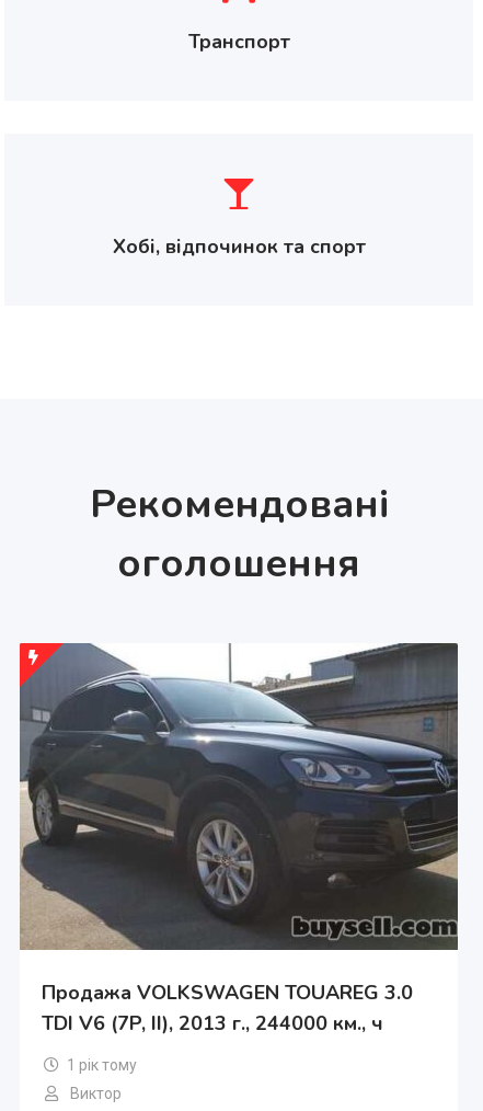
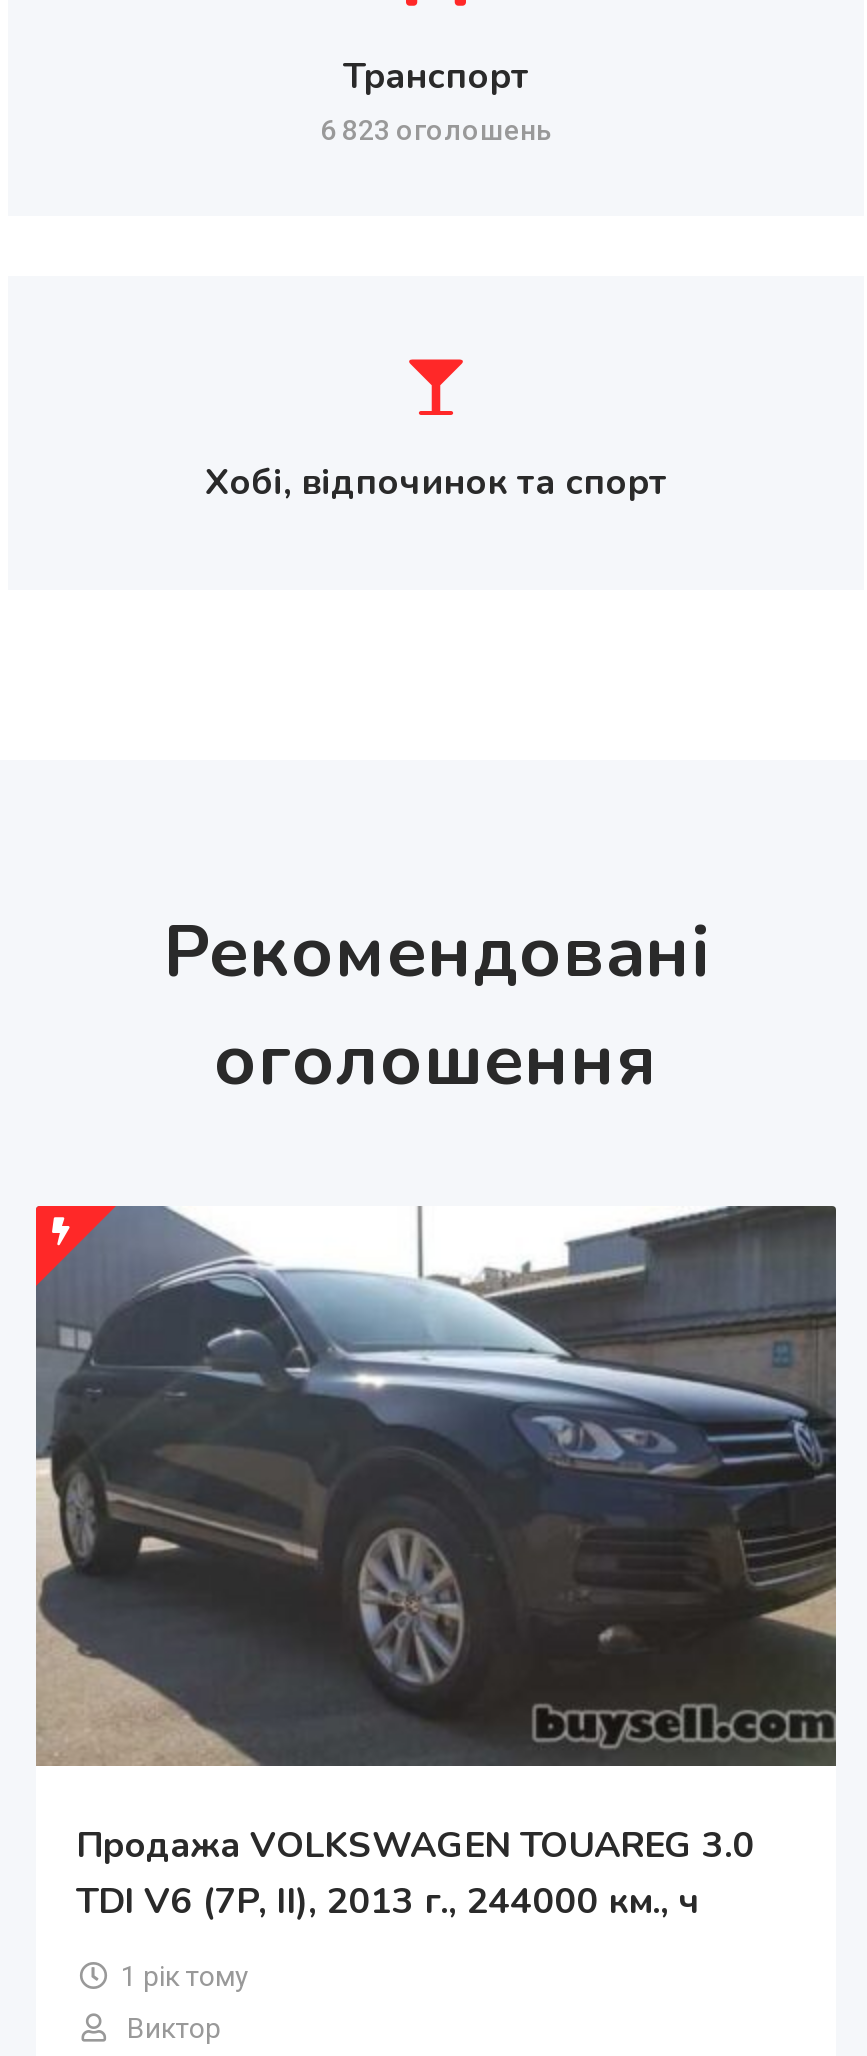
+ 6 823 оголошень
